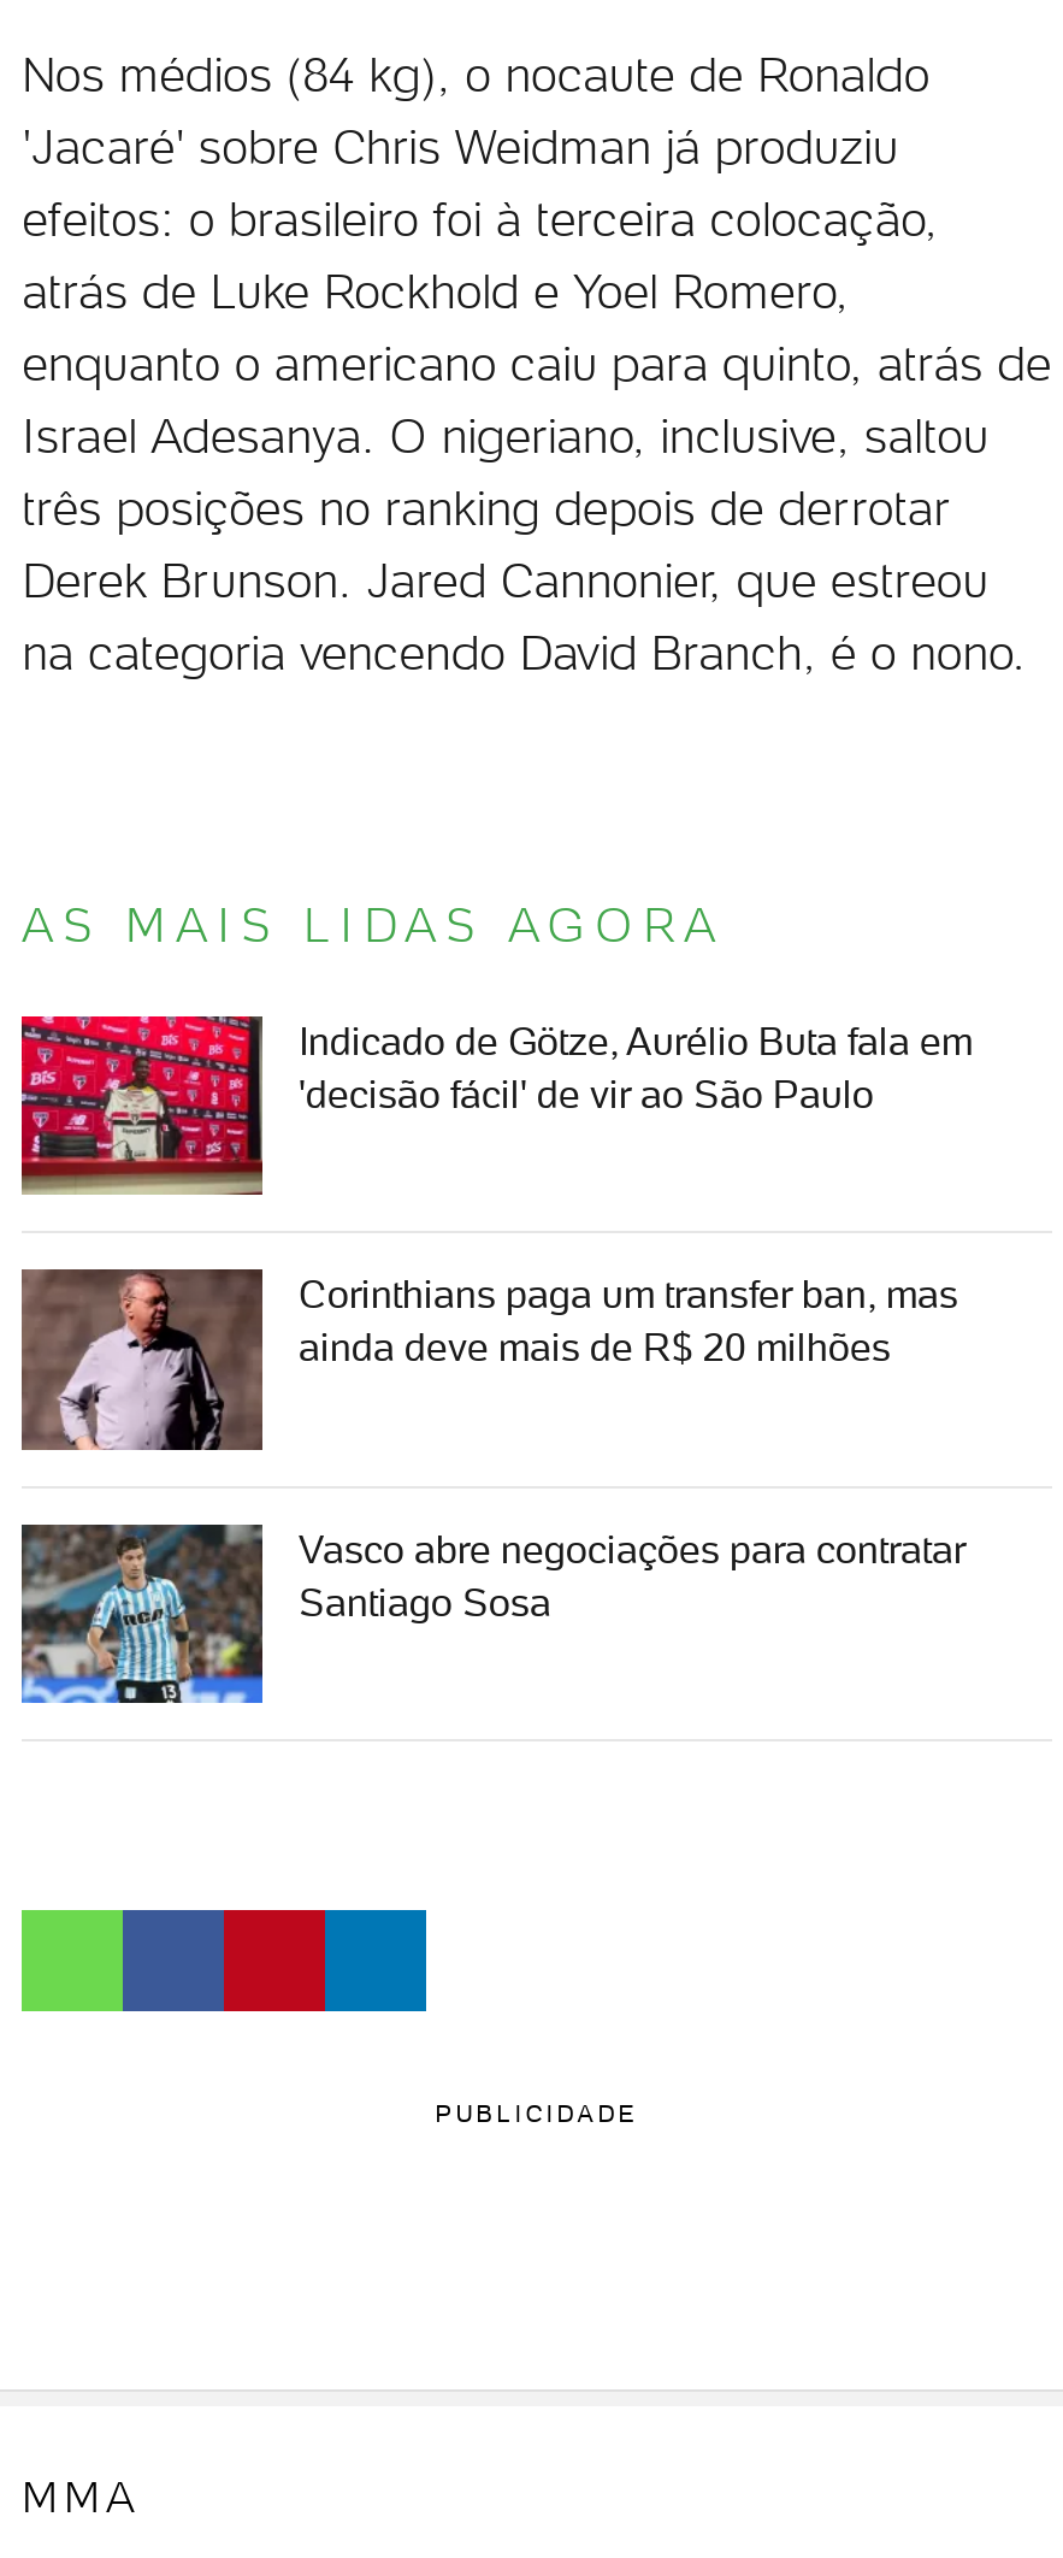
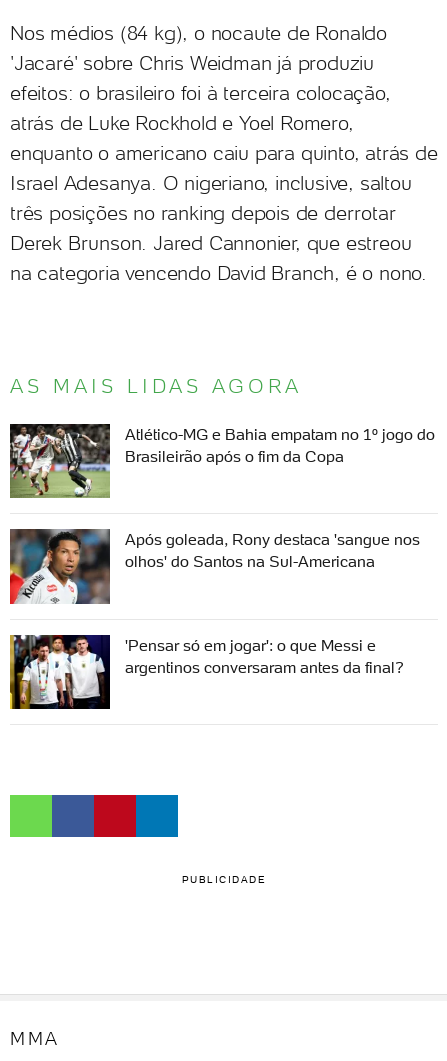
- [image]
- Indicado de Götze, Aurélio Buta fala em
- 'decisão fácil' de vir ao São Paulo
+ [image]
+ Atlético-MG e Bahia empatam no 1º jogo do
+ Brasileirão após o fim da Copa

- [image]
- Corinthians paga um transfer ban, mas
- ainda deve mais de R$ 20 milhões
+ [image]
+ Após goleada, Rony destaca 'sangue nos
+ olhos' do Santos na Sul-Americana

- [image]
- Vasco abre negociações para contratar
- Santiago Sosa
+ [image]
+ 'Pensar só em jogar': o que Messi e
+ argentinos conversaram antes da final?
